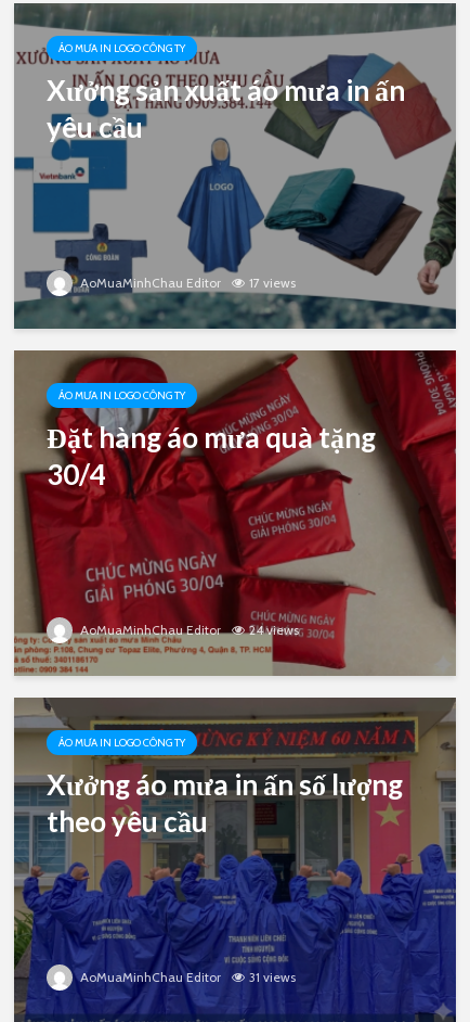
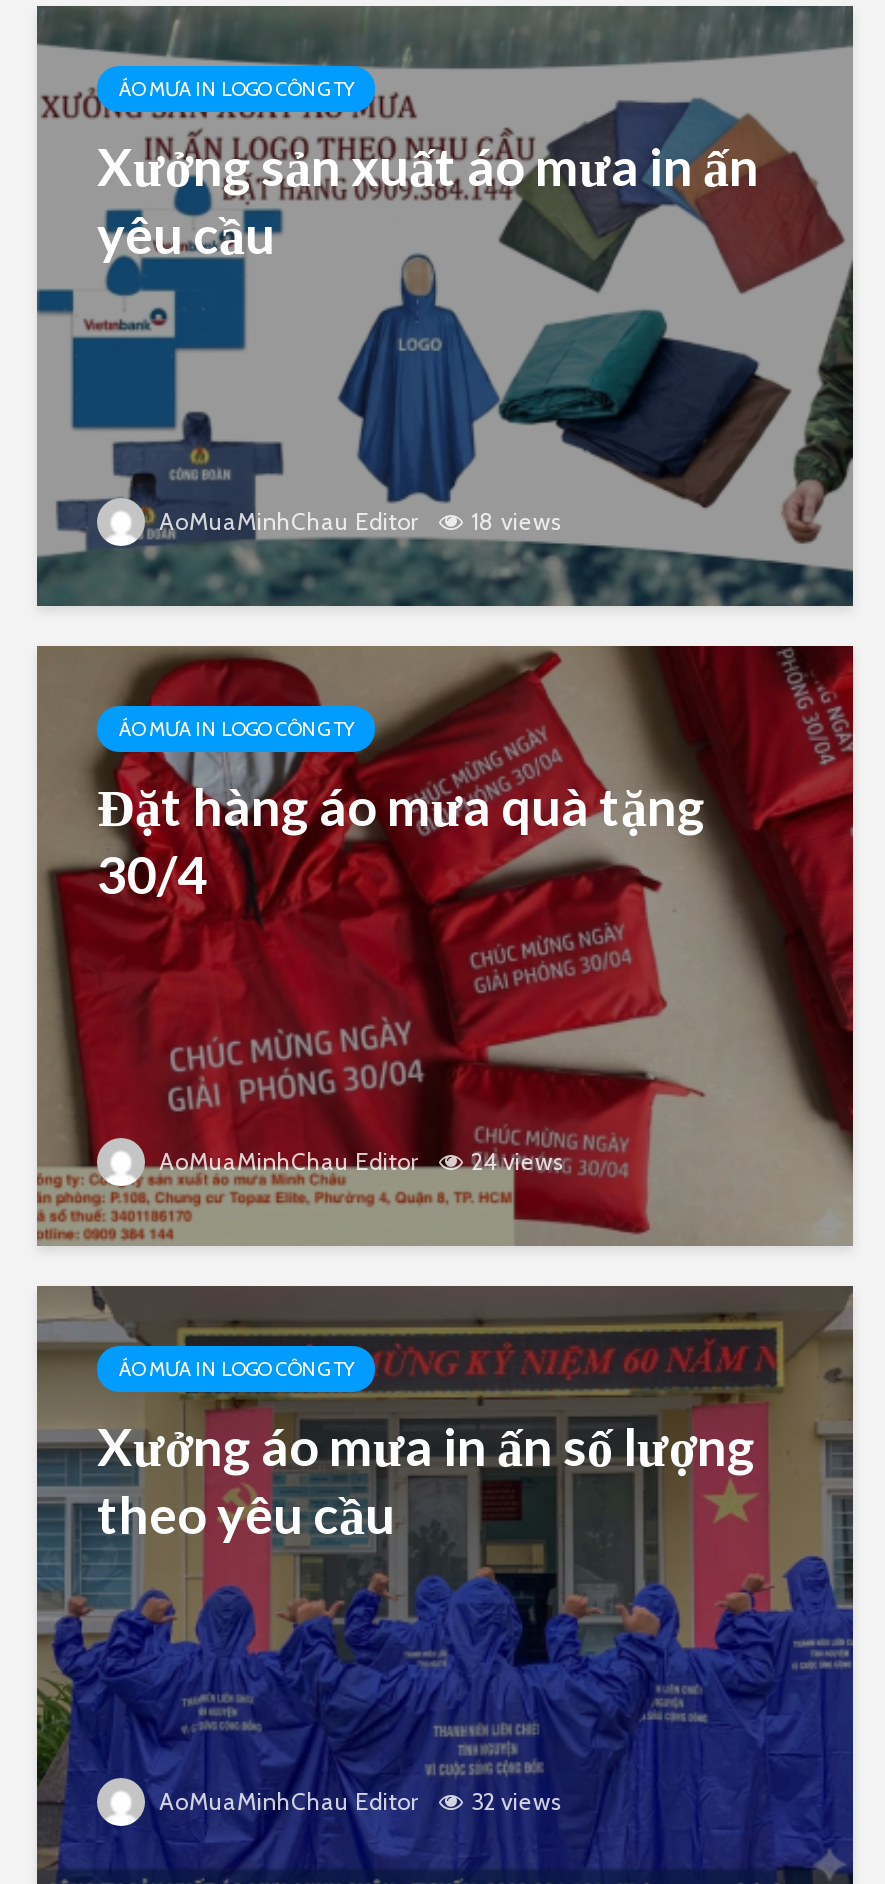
- AoMuaMinhChau Editor 17 views
+ AoMuaMinhChau Editor 18 views

- AoMuaMinhChau Editor 31 views
+ AoMuaMinhChau Editor 32 views
